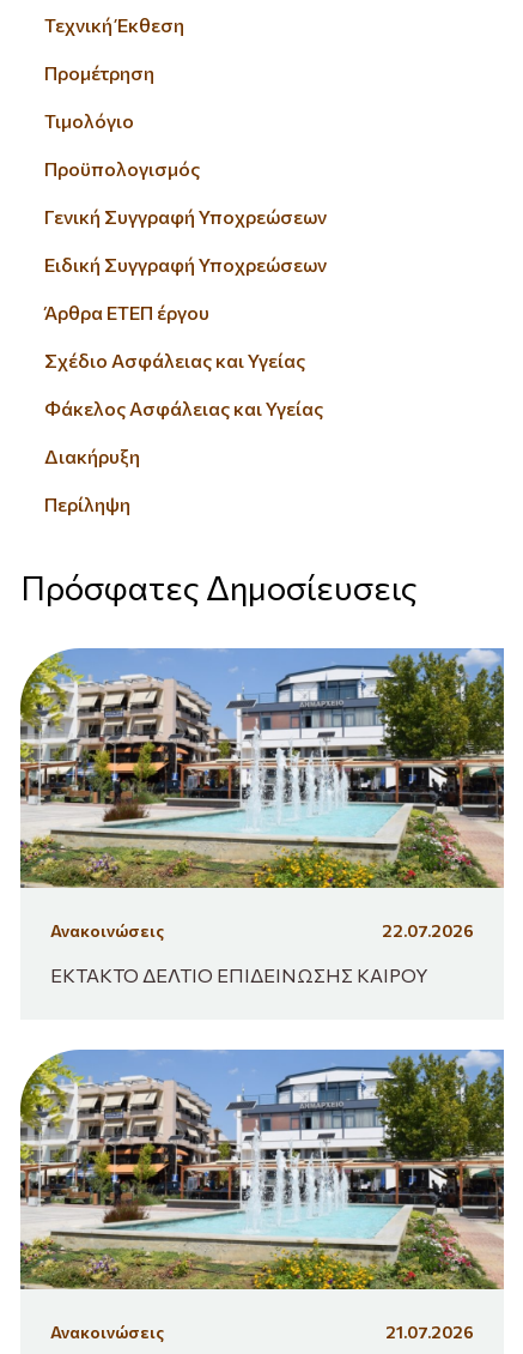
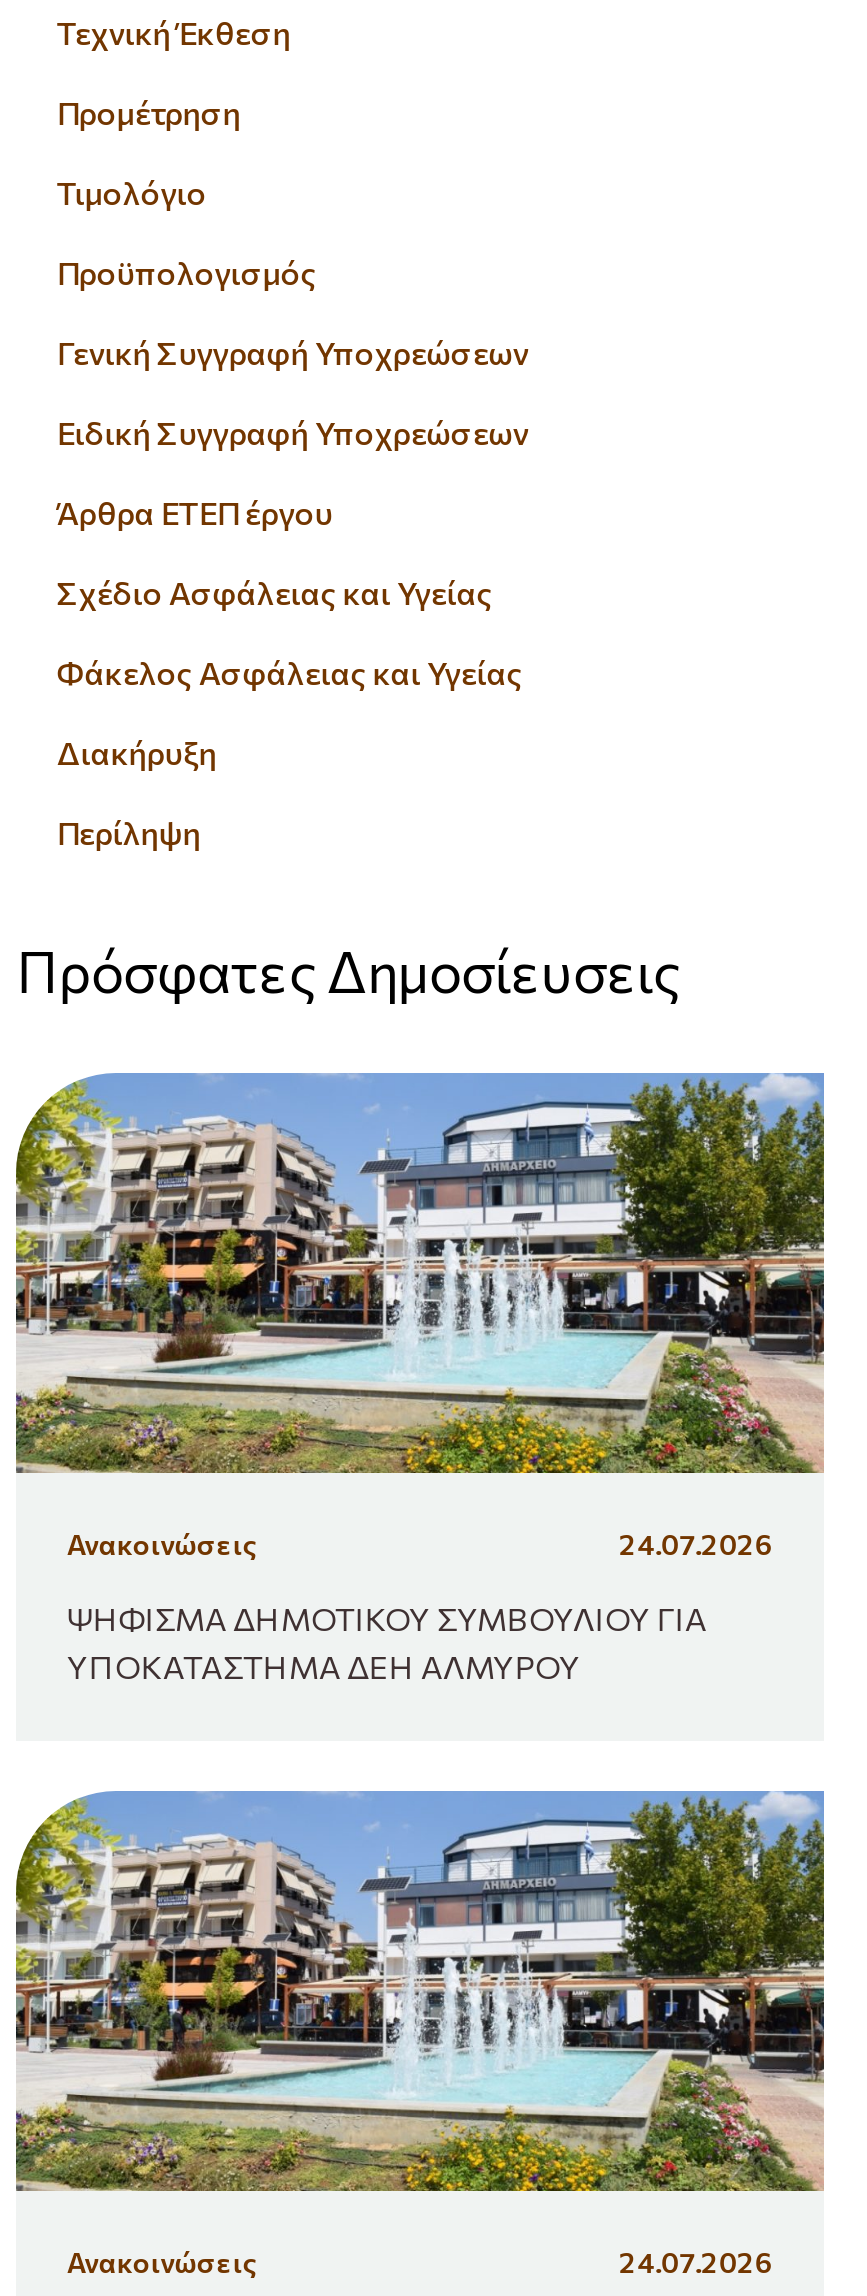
- 22.07.2026
+ 24.07.2026

- ΕΚΤΑΚΤΟ ΔΕΛΤΙΟ ΕΠΙΔΕΙΝΩΣΗΣ ΚΑΙΡΟΥ
+ ΨΗΦΙΣΜΑ ΔΗΜΟΤΙΚΟΥ ΣΥΜΒΟΥΛΙΟΥ ΓΙΑ
+ ΥΠΟΚΑΤΑΣΤΗΜΑ ΔΕΗ ΑΛΜΥΡΟΥ

- 21.07.2026
+ 24.07.2026
